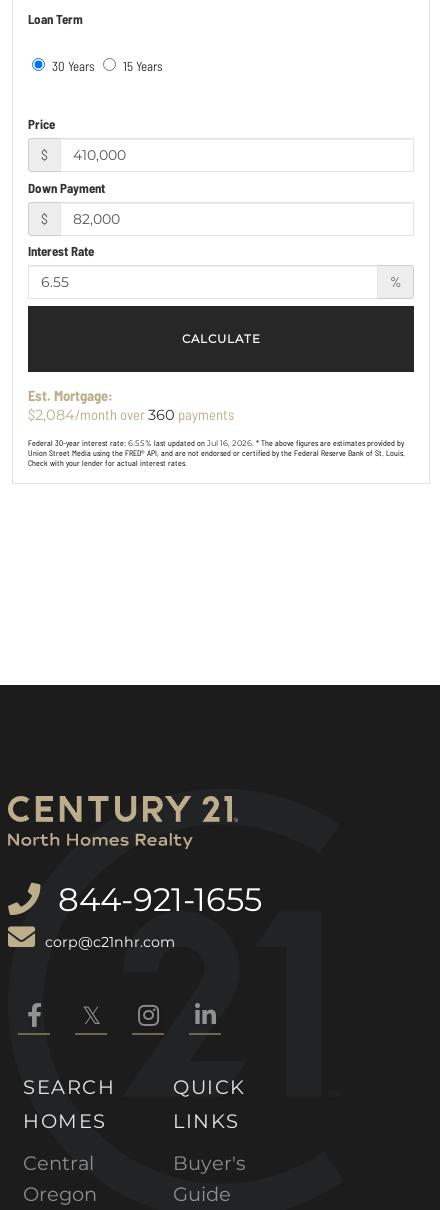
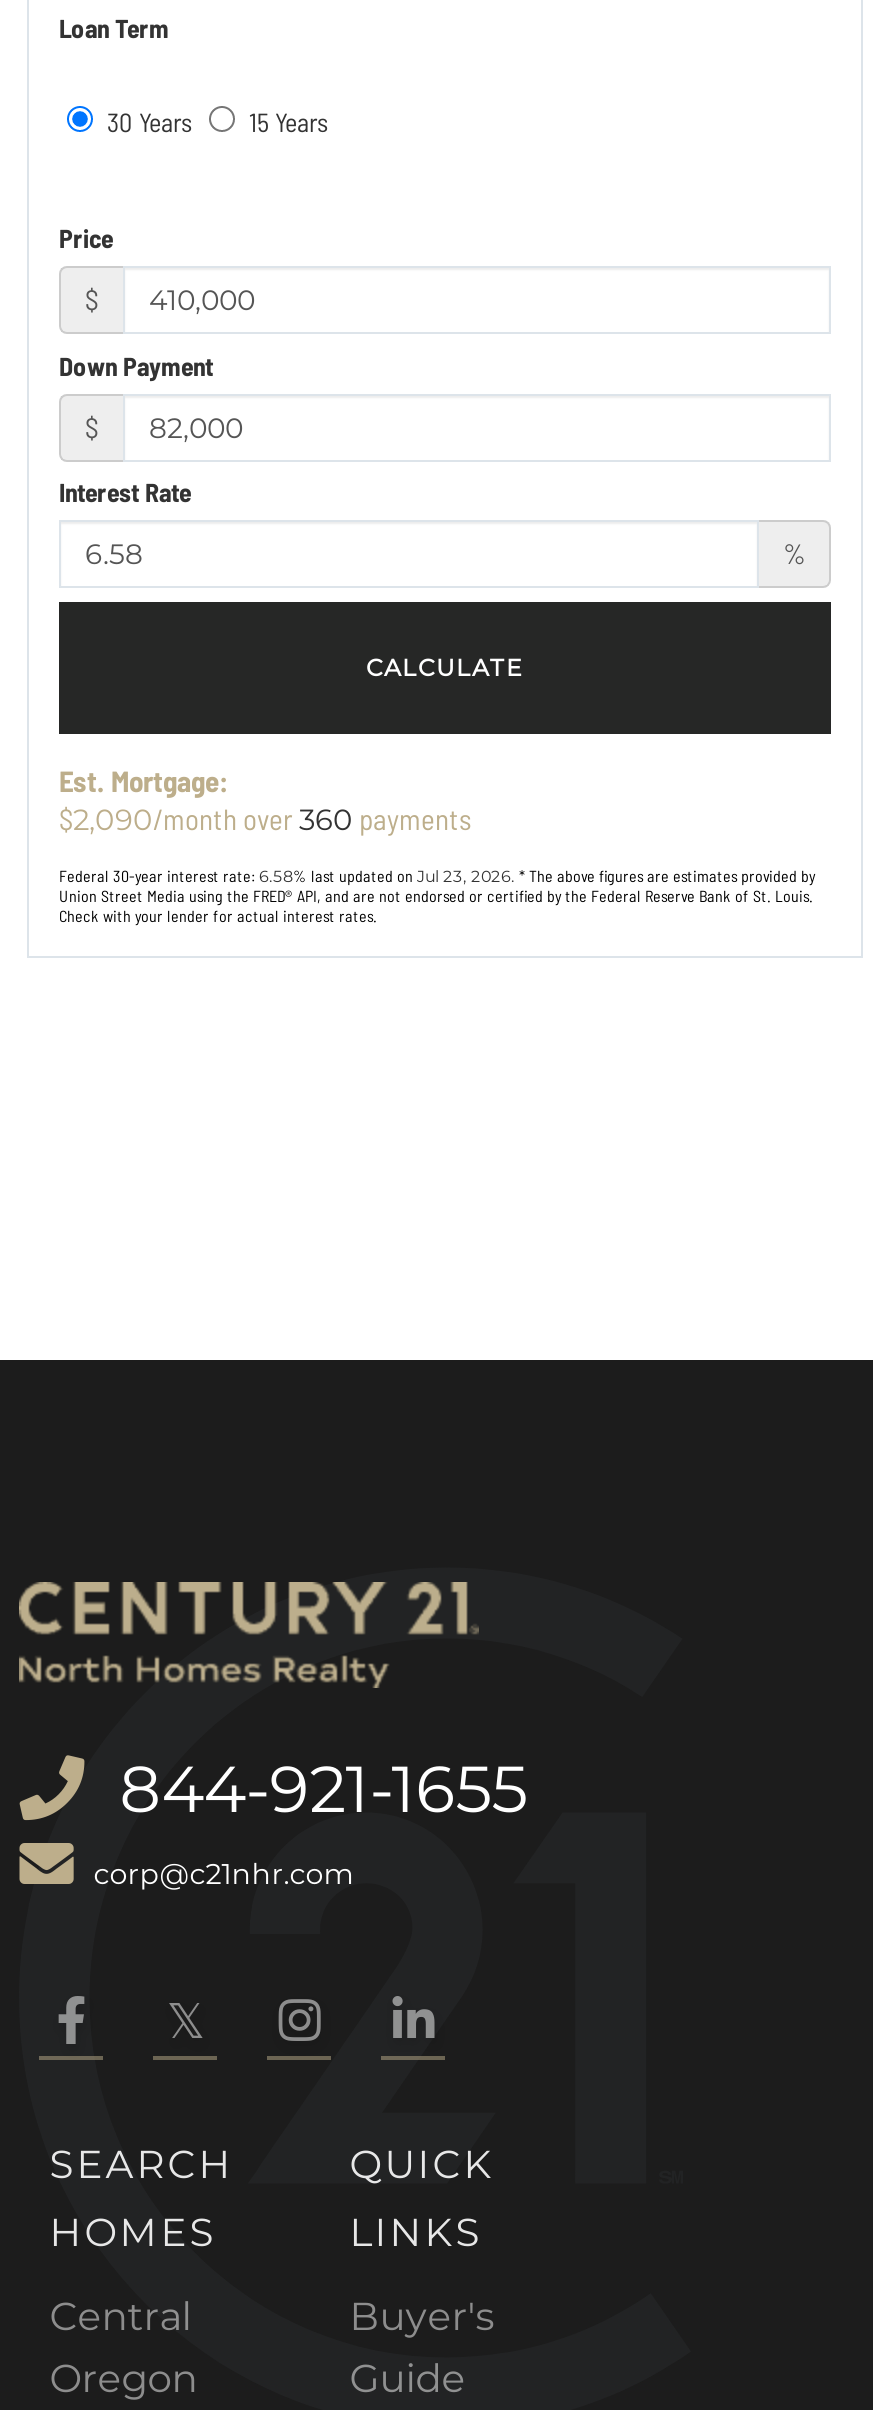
- $2,084/month over 360 payments
+ $2,090/month over 360 payments

- Federal 30-year interest rate: 6.55% last updated on Jul 16, 2026. * The above figures are estimates provided by
+ Federal 30-year interest rate: 6.58% last updated on Jul 23, 2026. * The above figures are estimates provided by
